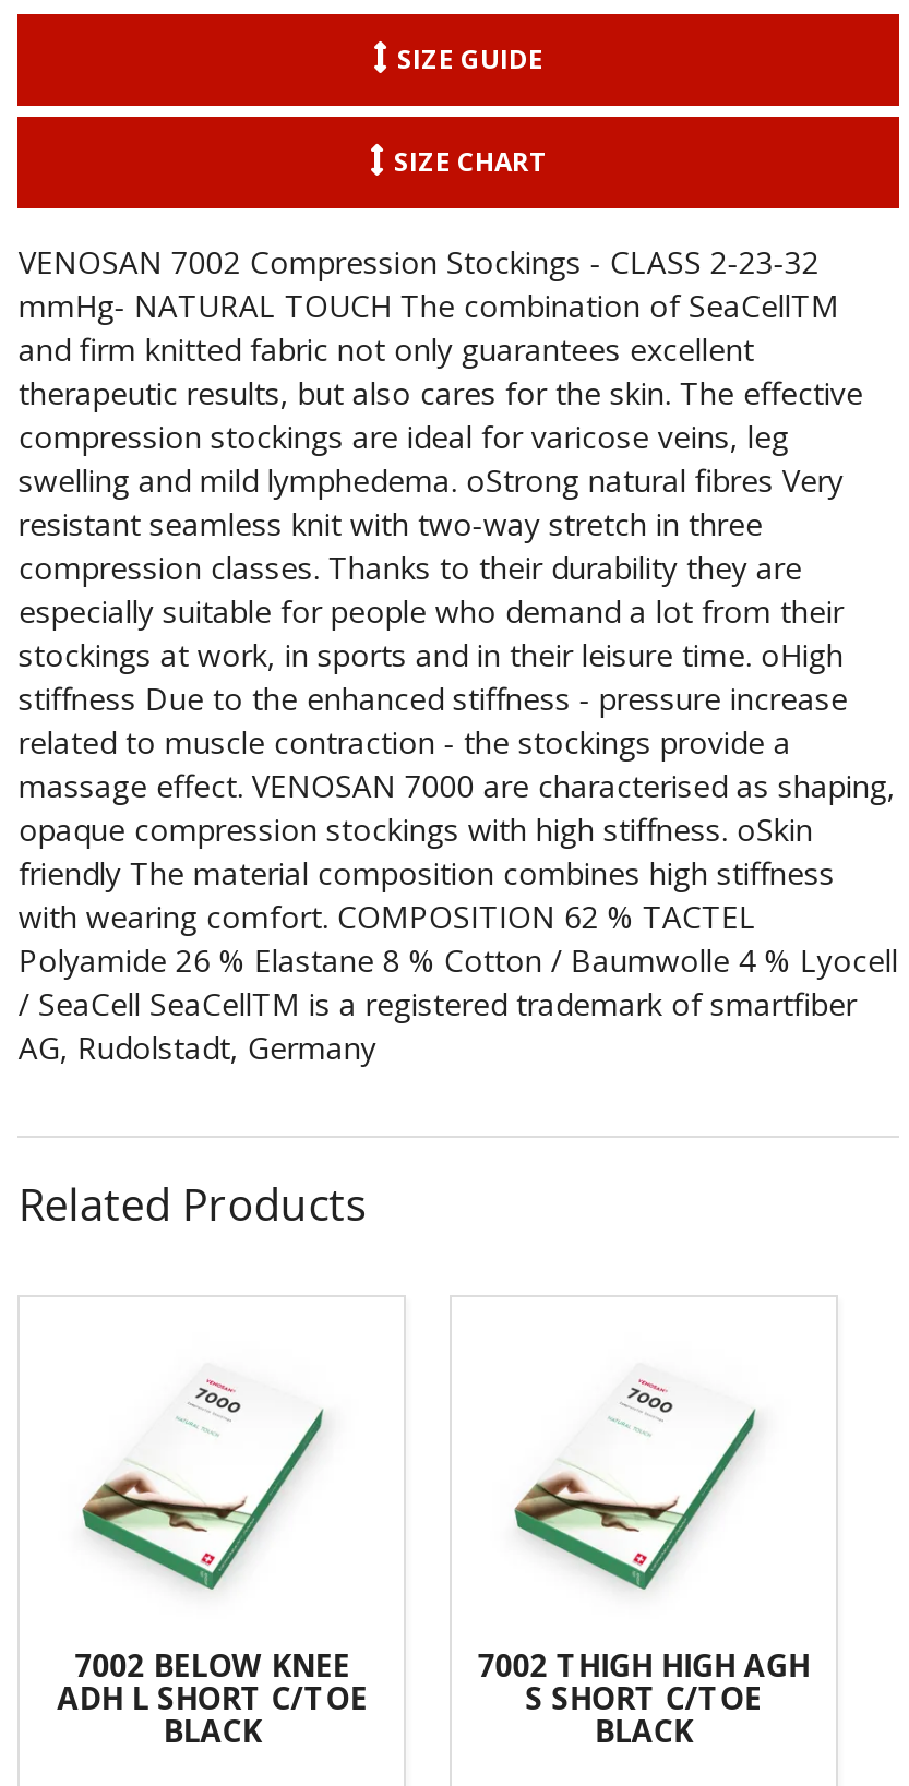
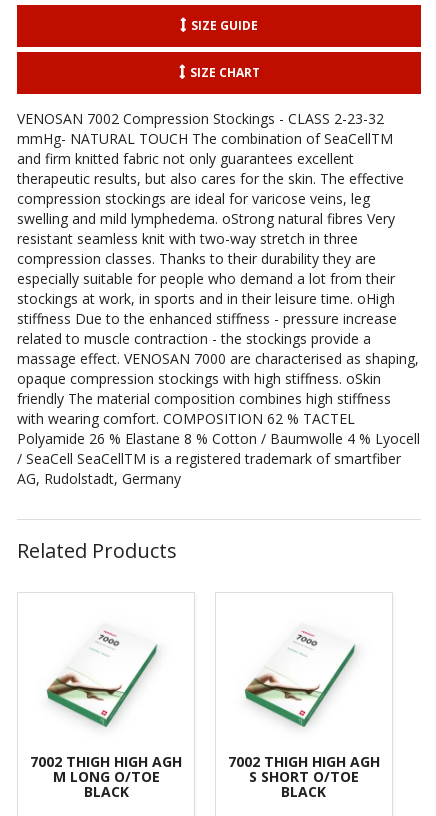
- 7002 BELOW KNEE
- ADH L SHORT C/TOE
+ 7002 THIGH HIGH AGH
+ M LONG O/TOE

- S SHORT C/TOE
+ S SHORT O/TOE
